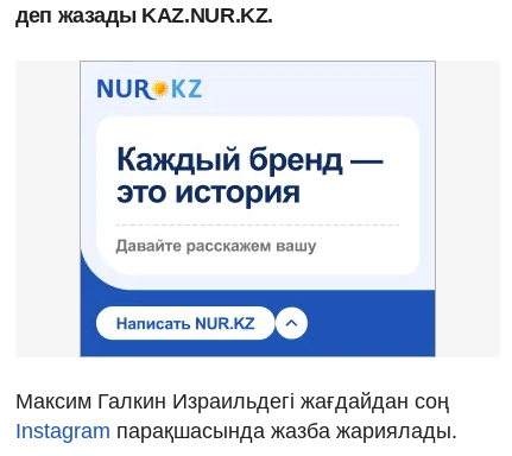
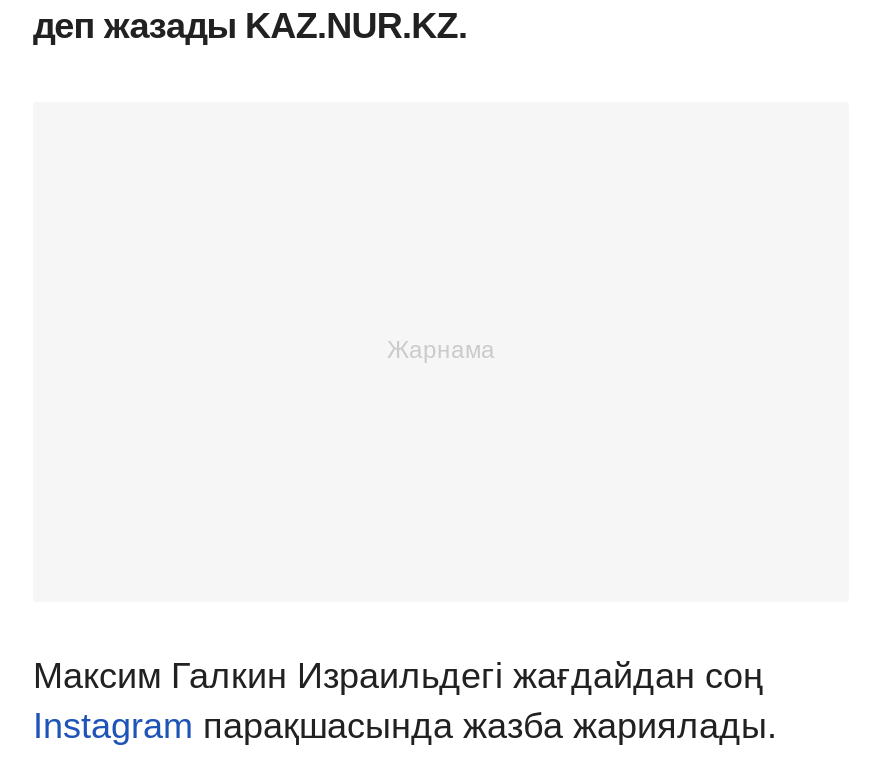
- [image]
